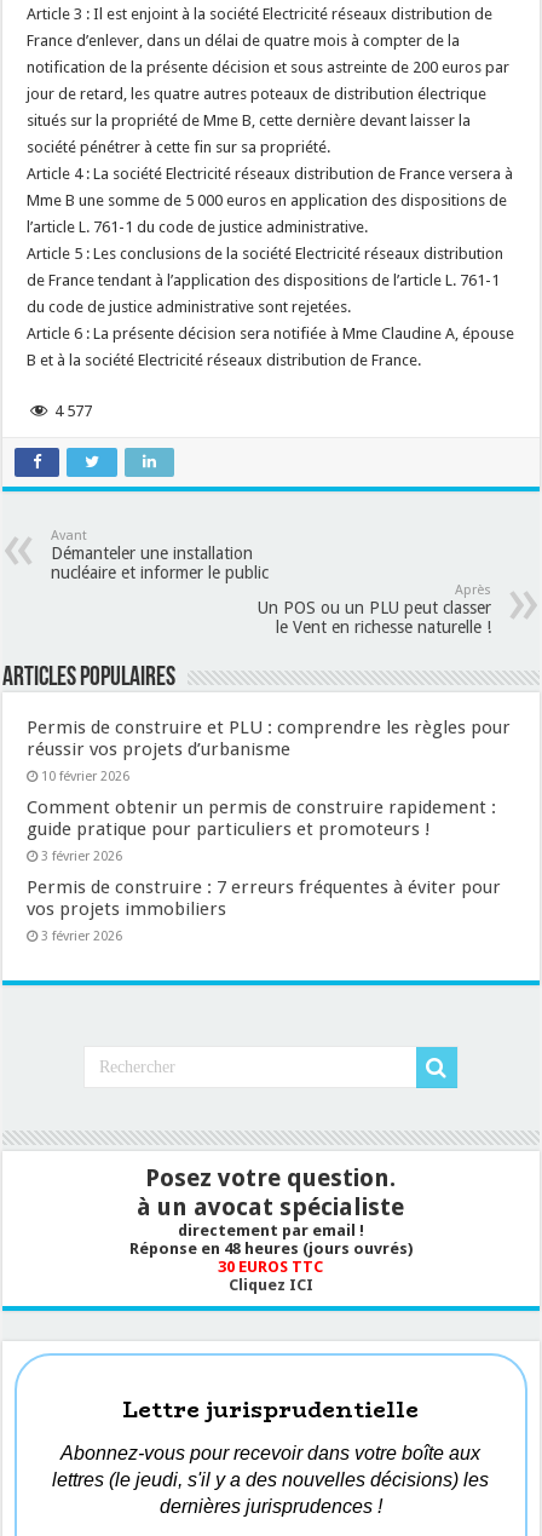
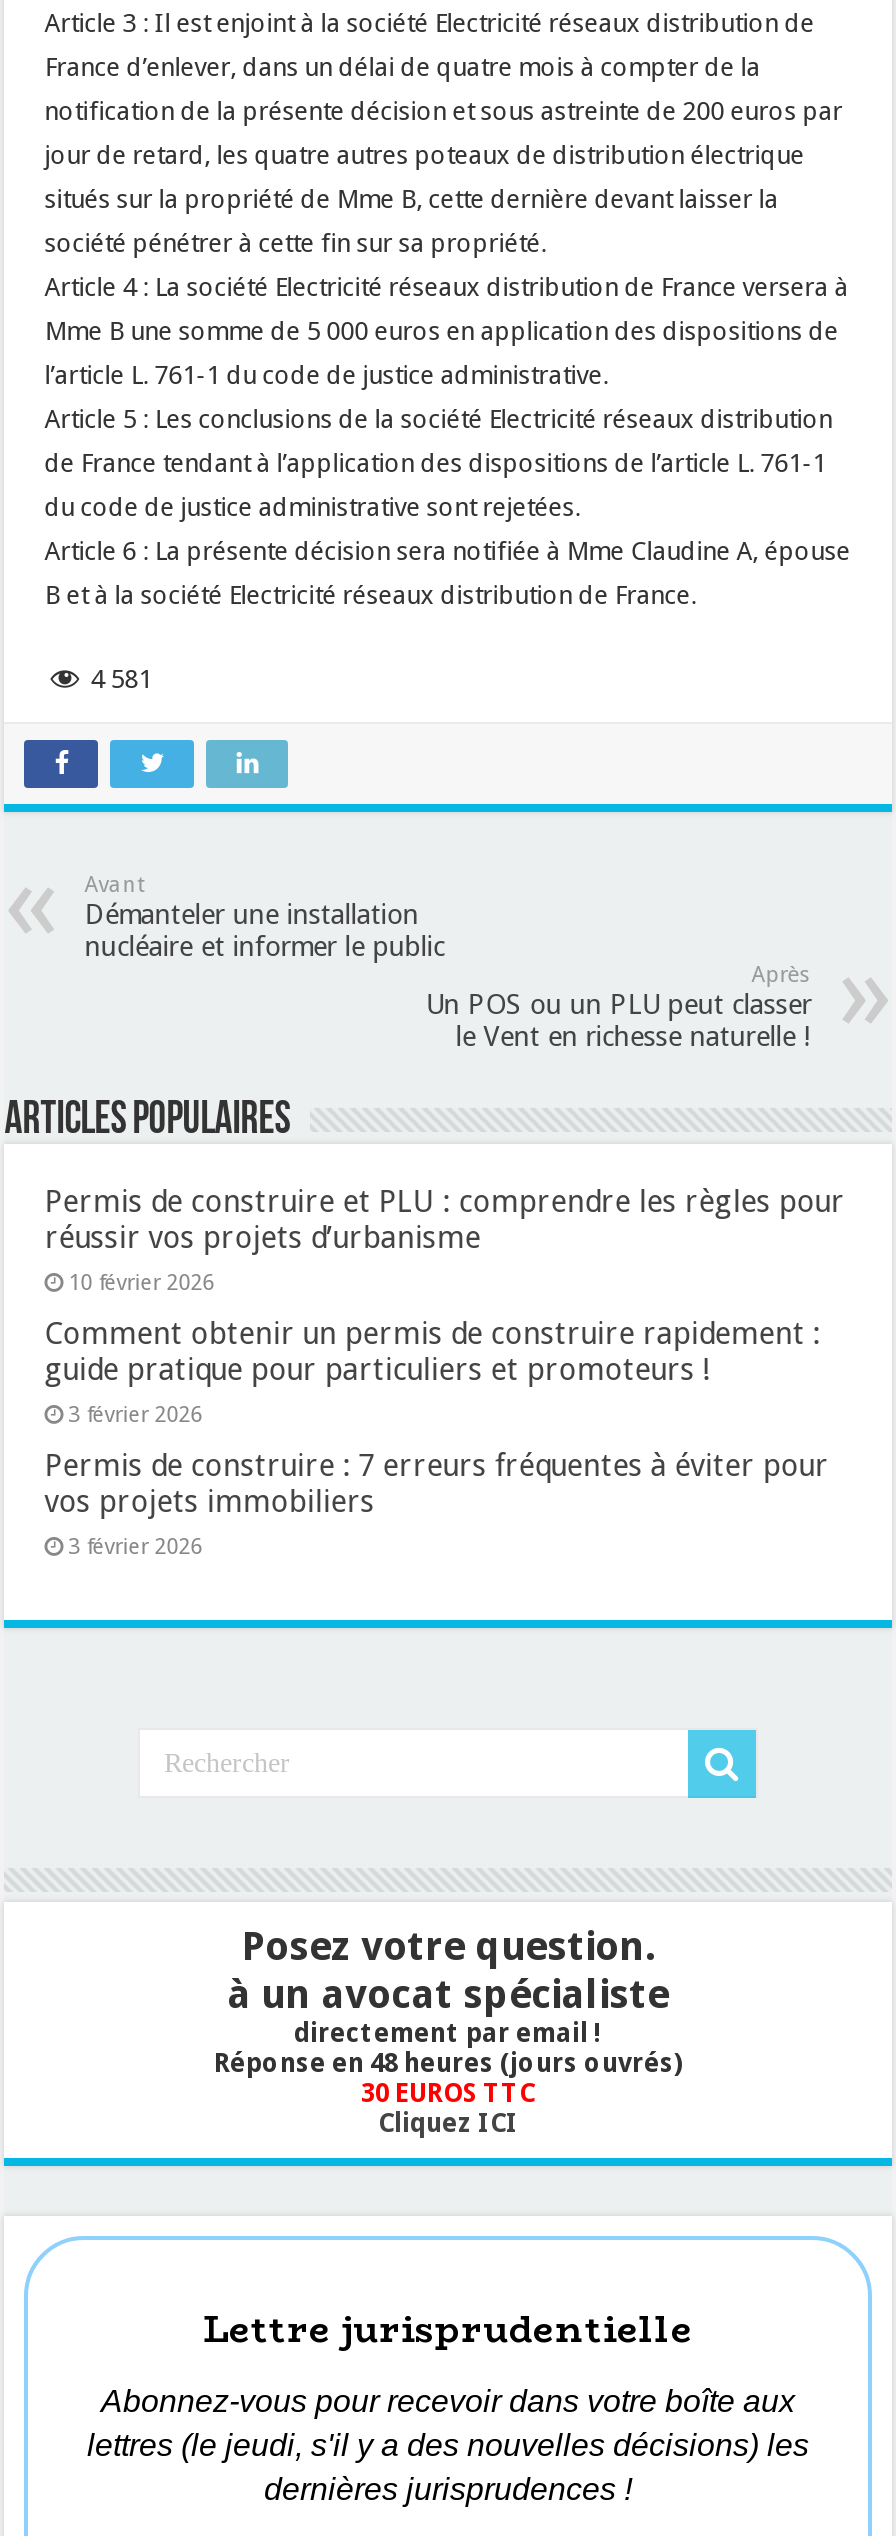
- 4 577
+ 4 581
